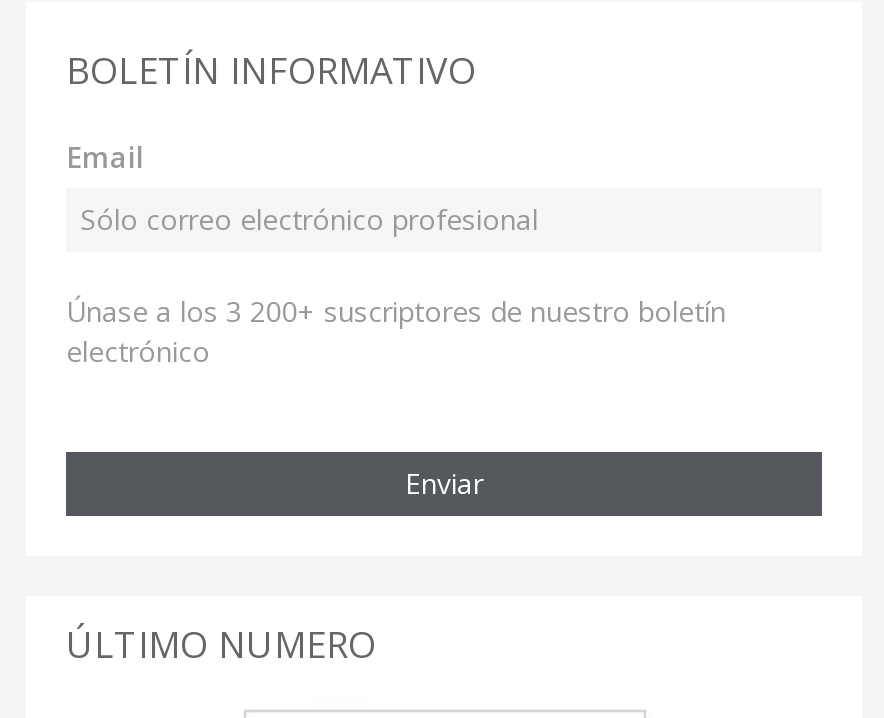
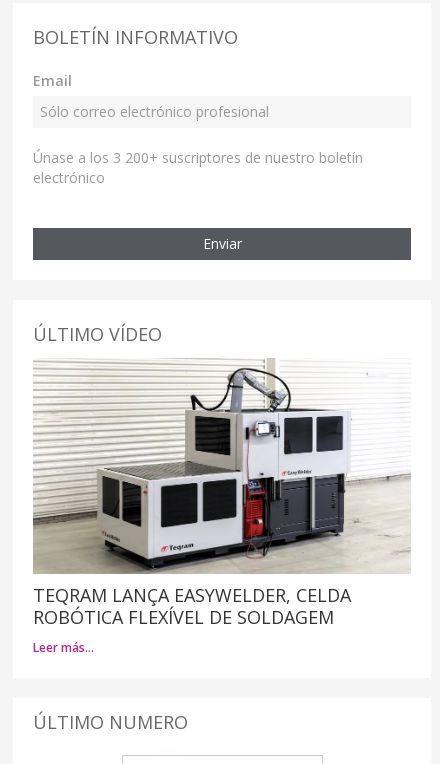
+ [image]
+ TEQRAM LANÇA EASYWELDER, CELDA
+ ROBÓTICA FLEXÍVEL DE SOLDAGEM
+ Leer más…

+ ÚLTIMO VÍDEO
